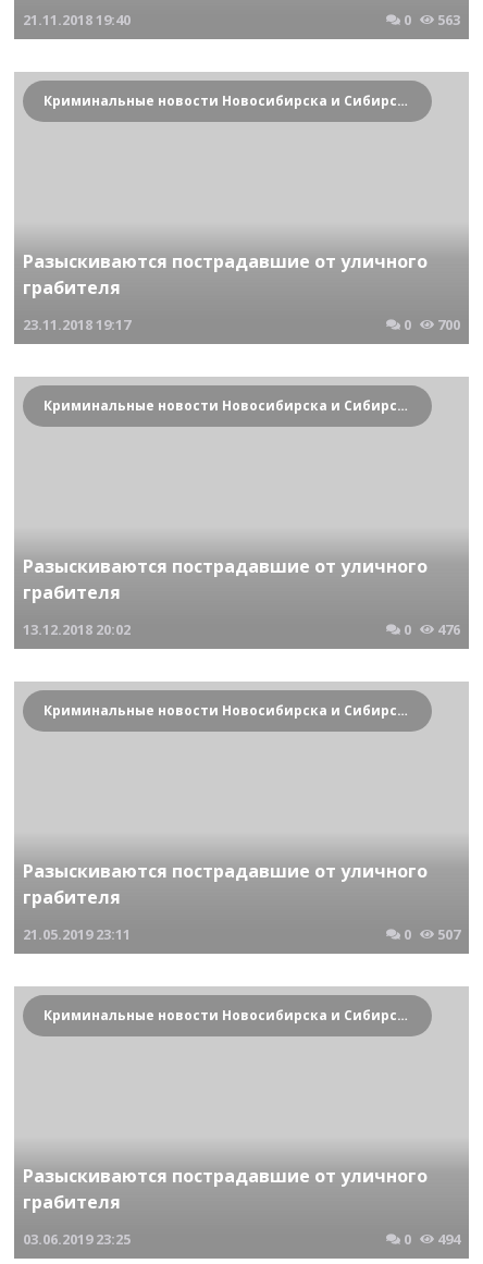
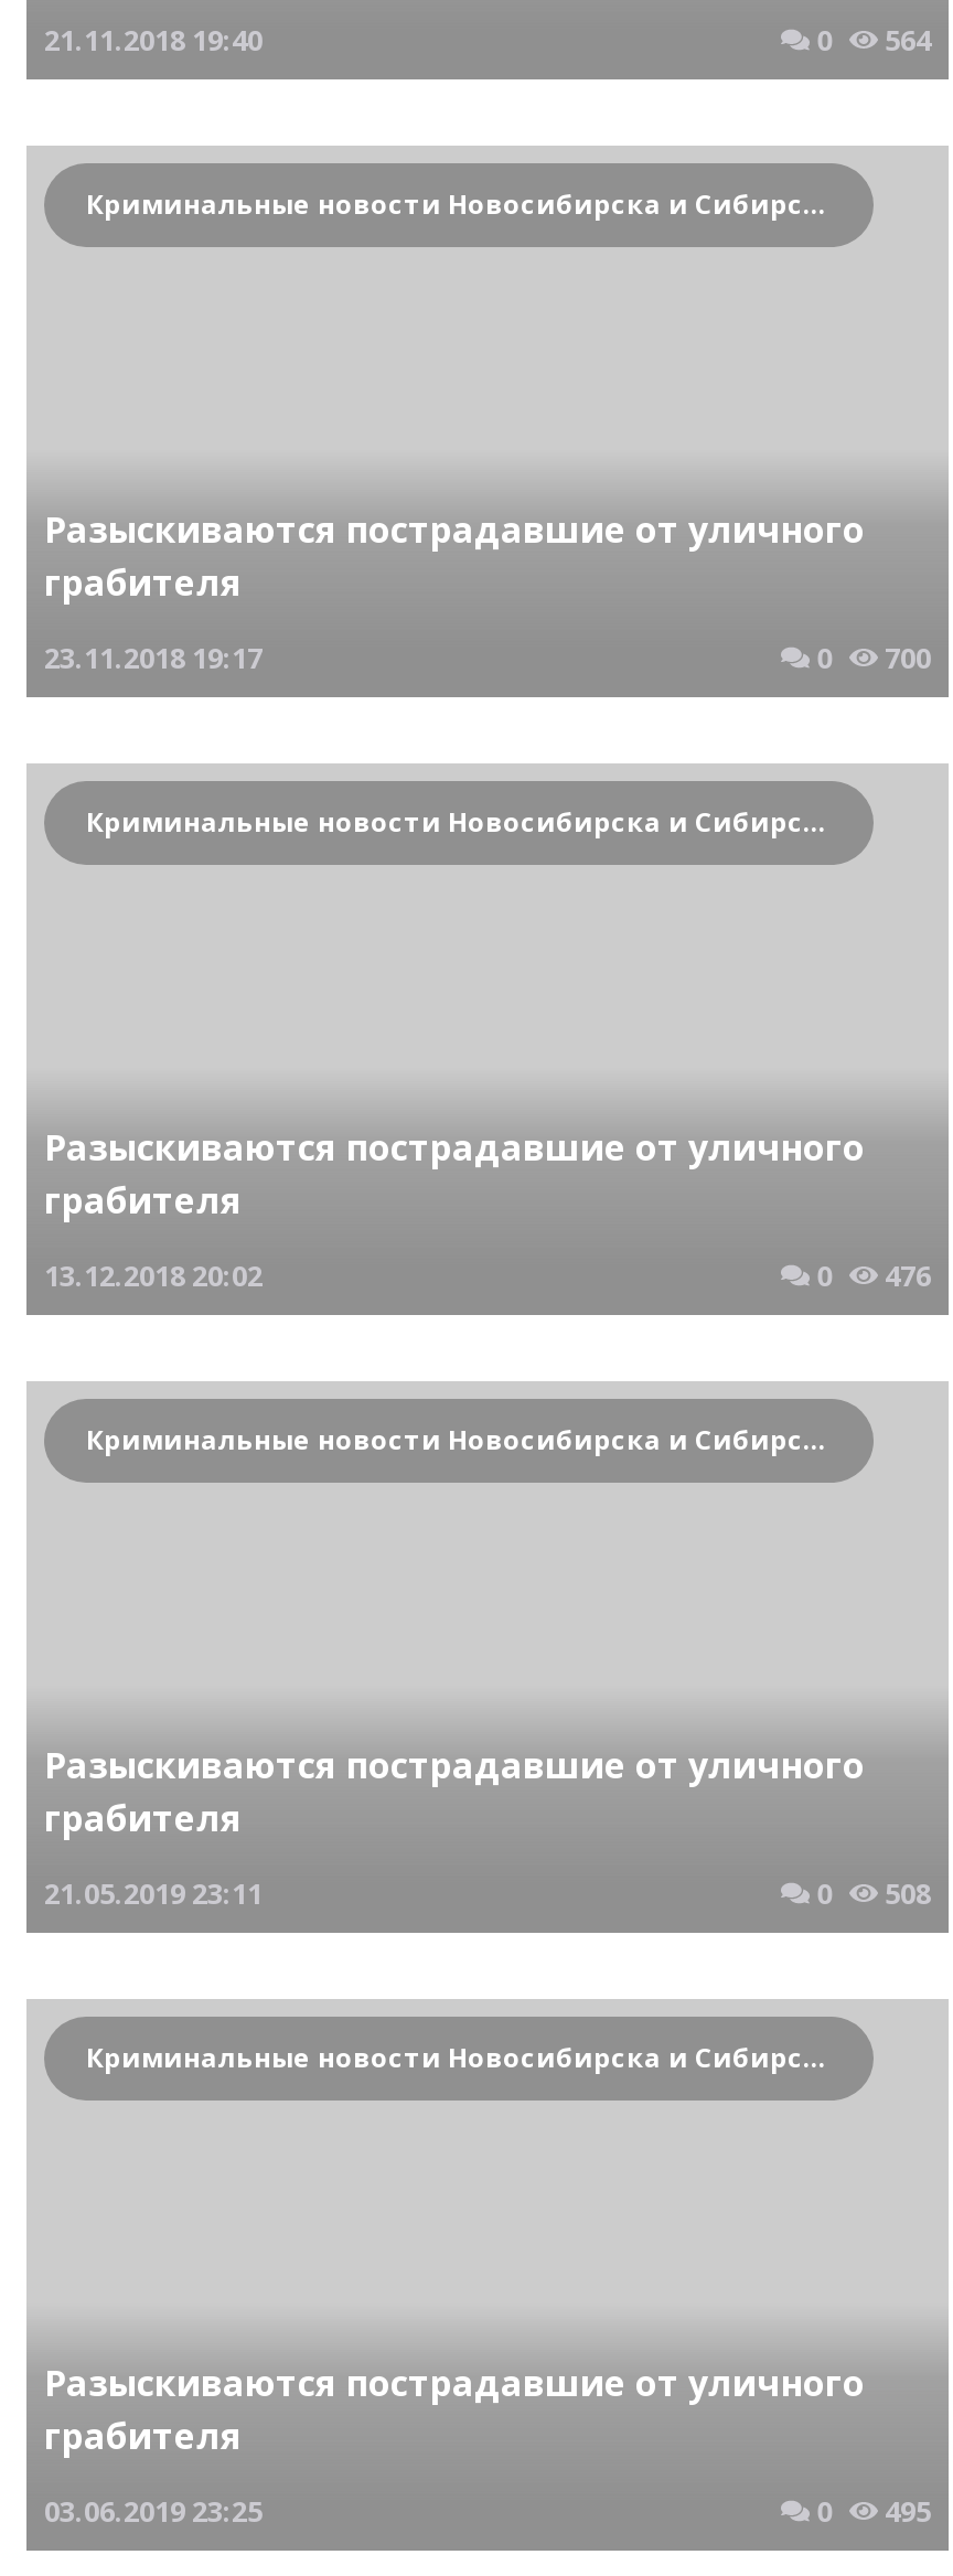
- 0 563
+ 0 564

- 0 507
+ 0 508

- 0 494
+ 0 495
